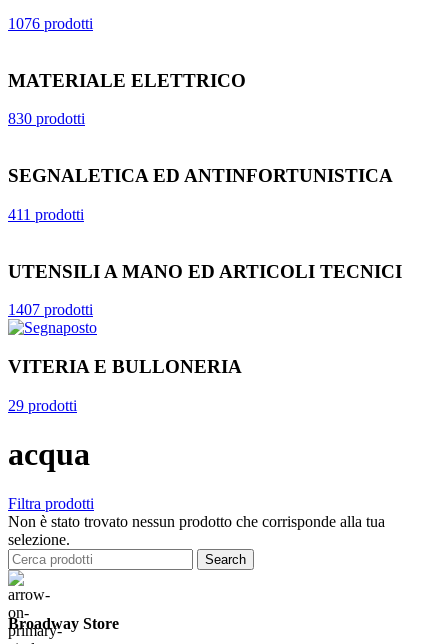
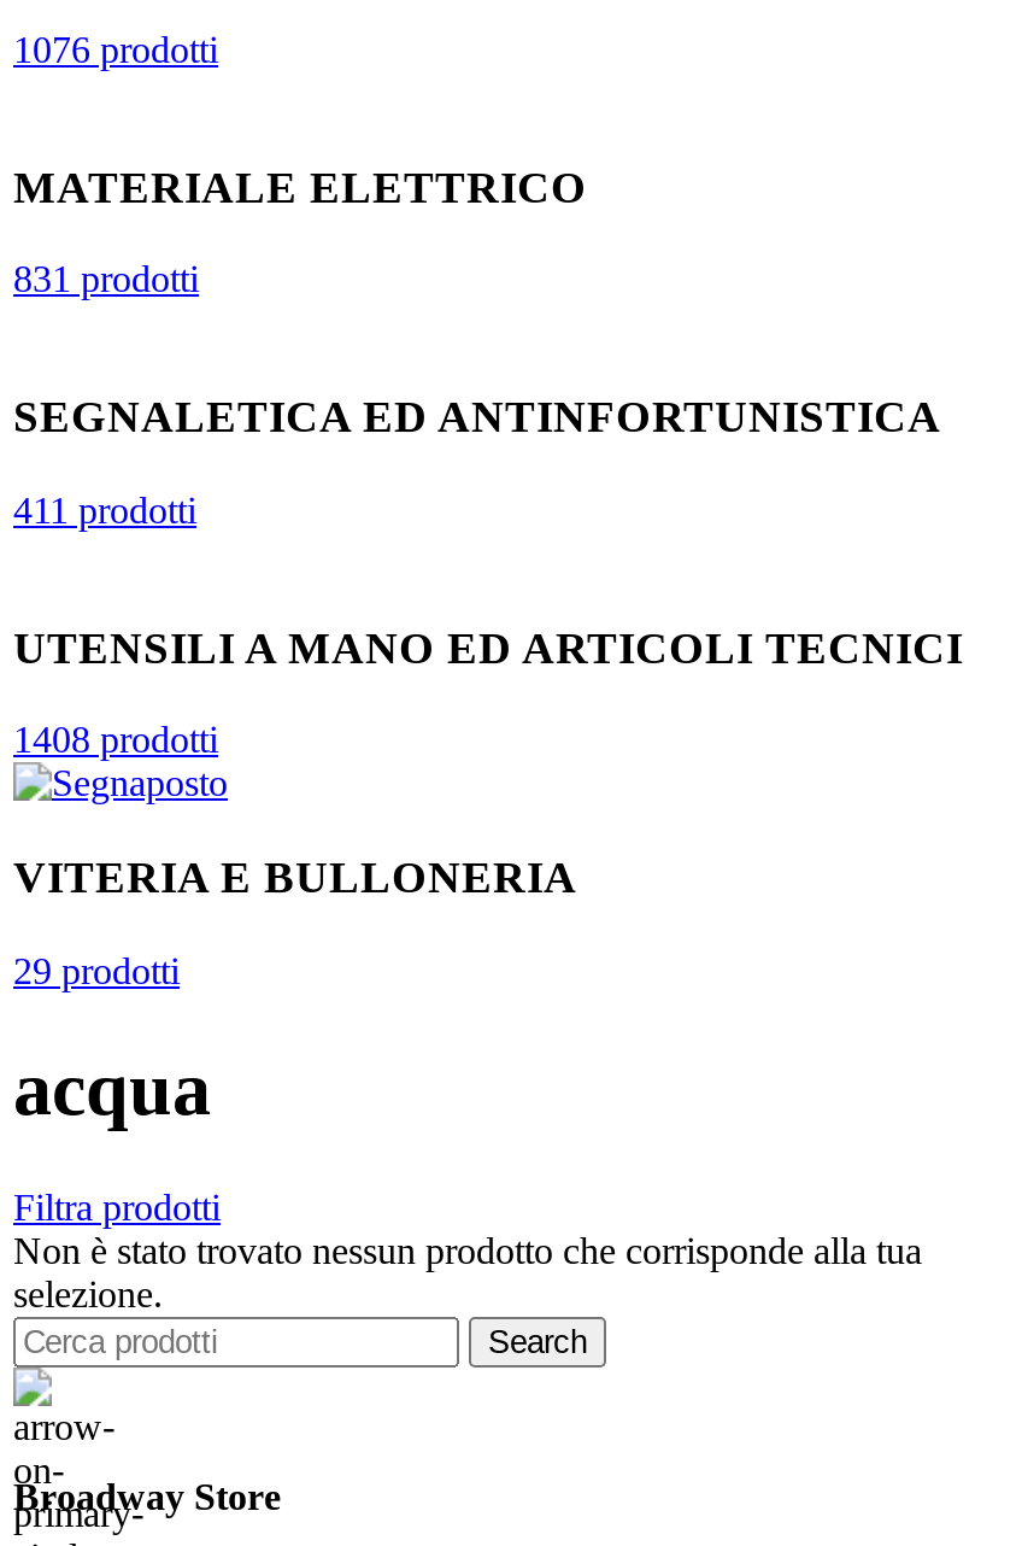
- 830 prodotti
+ 831 prodotti

- 1407 prodotti
+ 1408 prodotti
